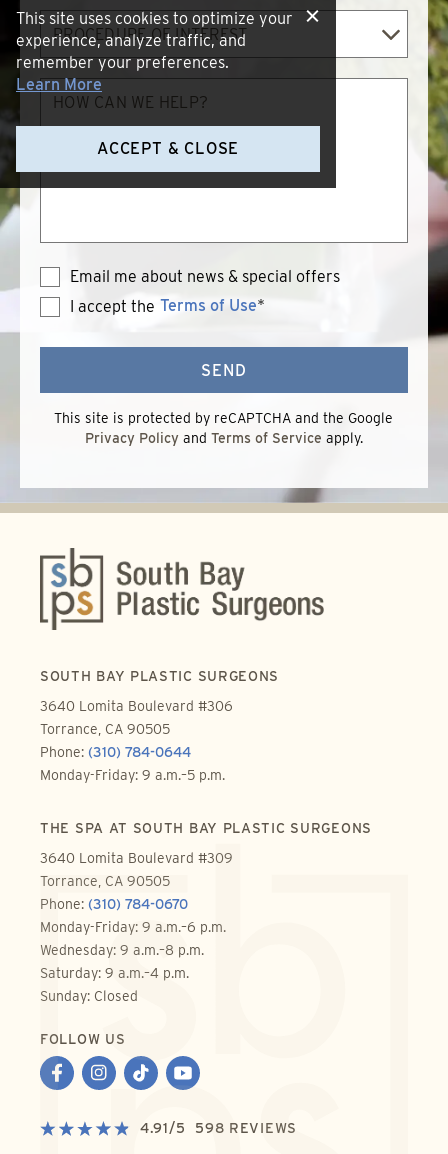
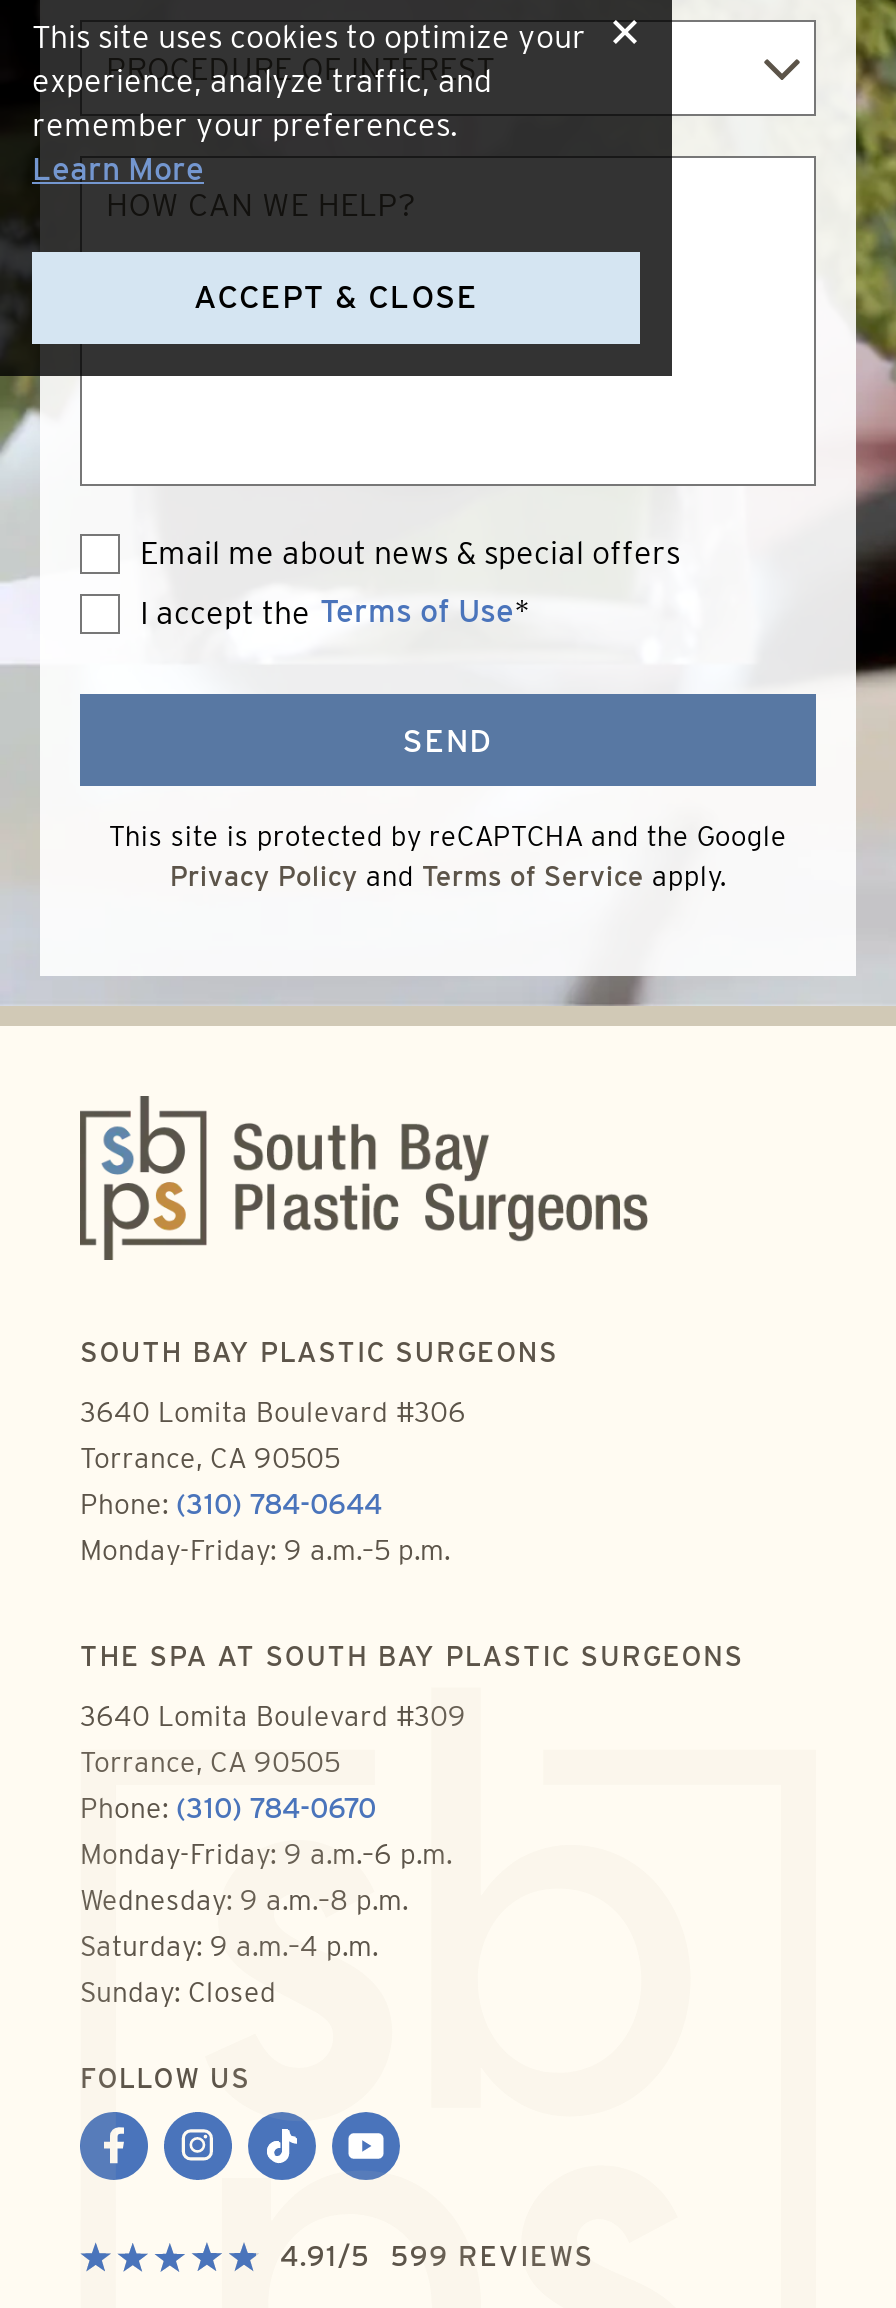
- 4.91 /5 598 REVIEWS
+ 4.91 /5 599 REVIEWS
